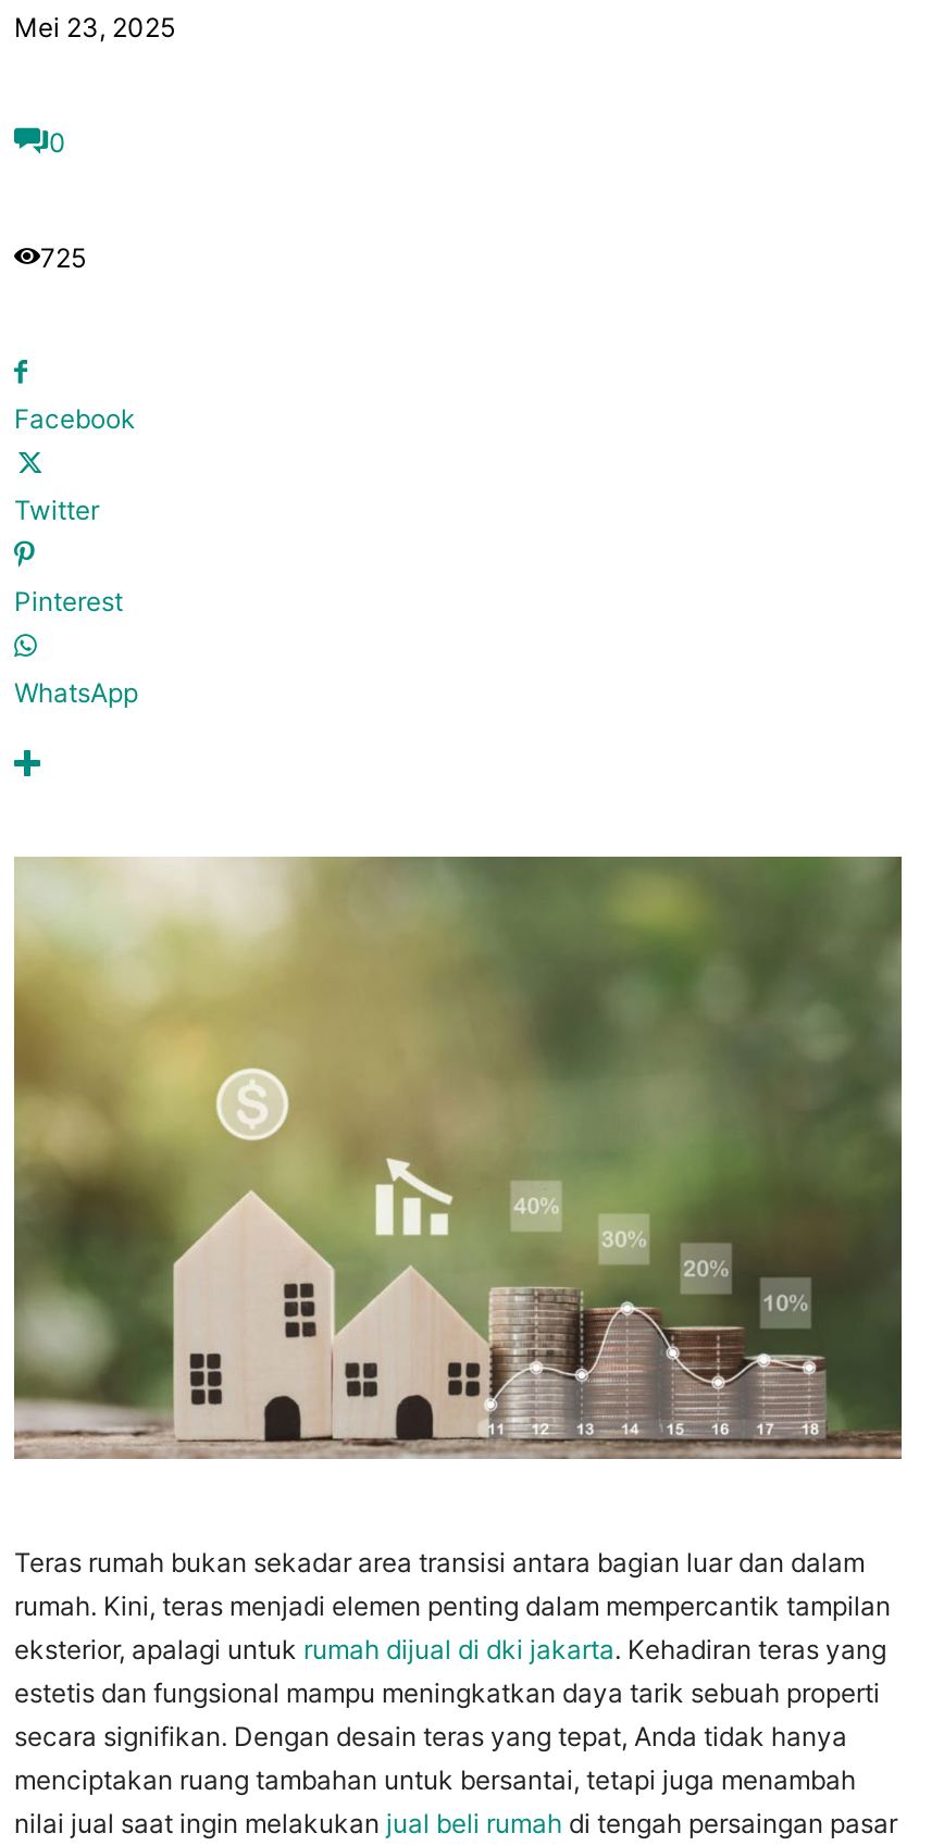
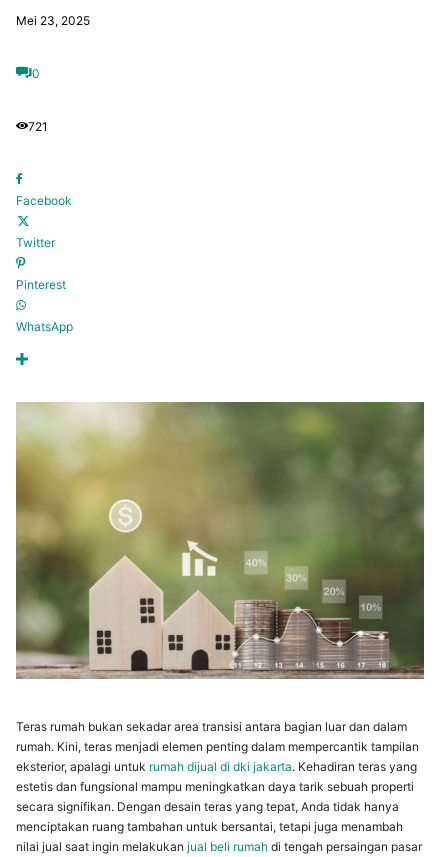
- 725
+ 721
